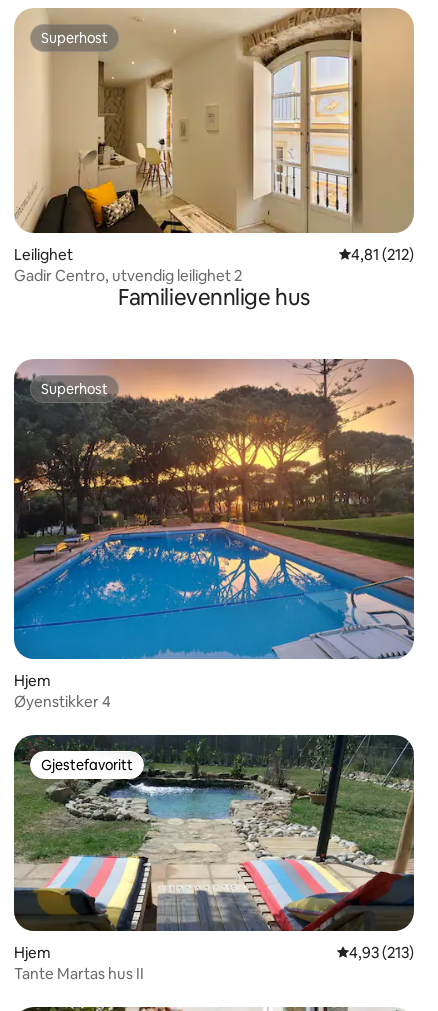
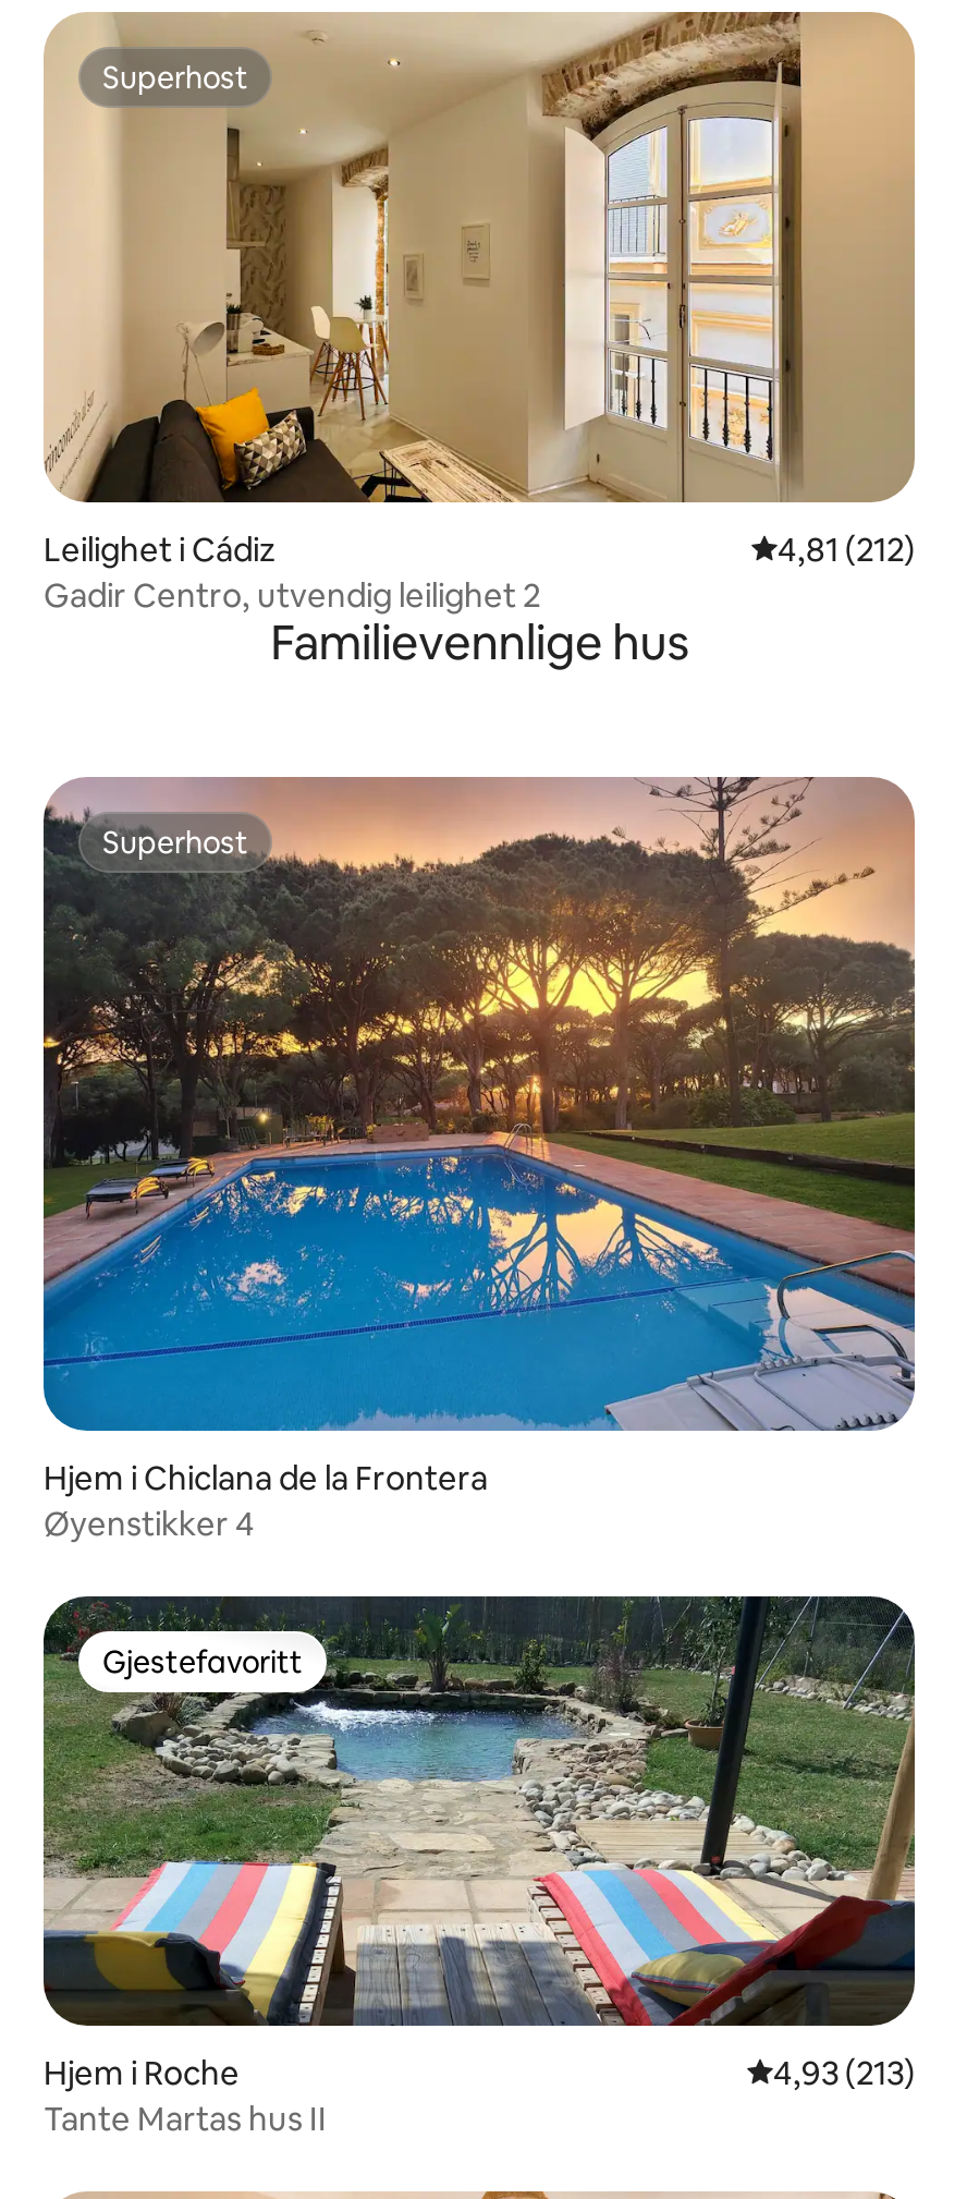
- Leilighet
+ Leilighet i Cádiz

- Hjem
+ Hjem i Chiclana de la Frontera

- Hjem
+ Hjem i Roche
